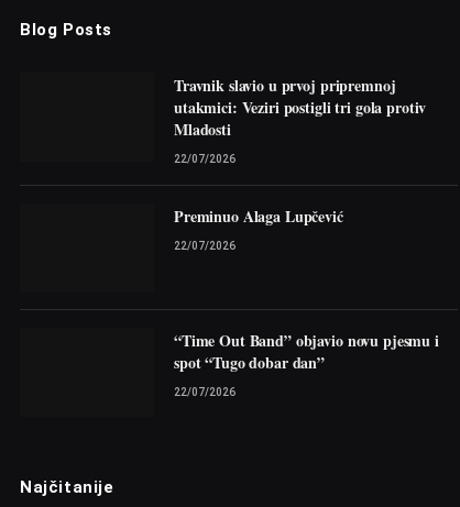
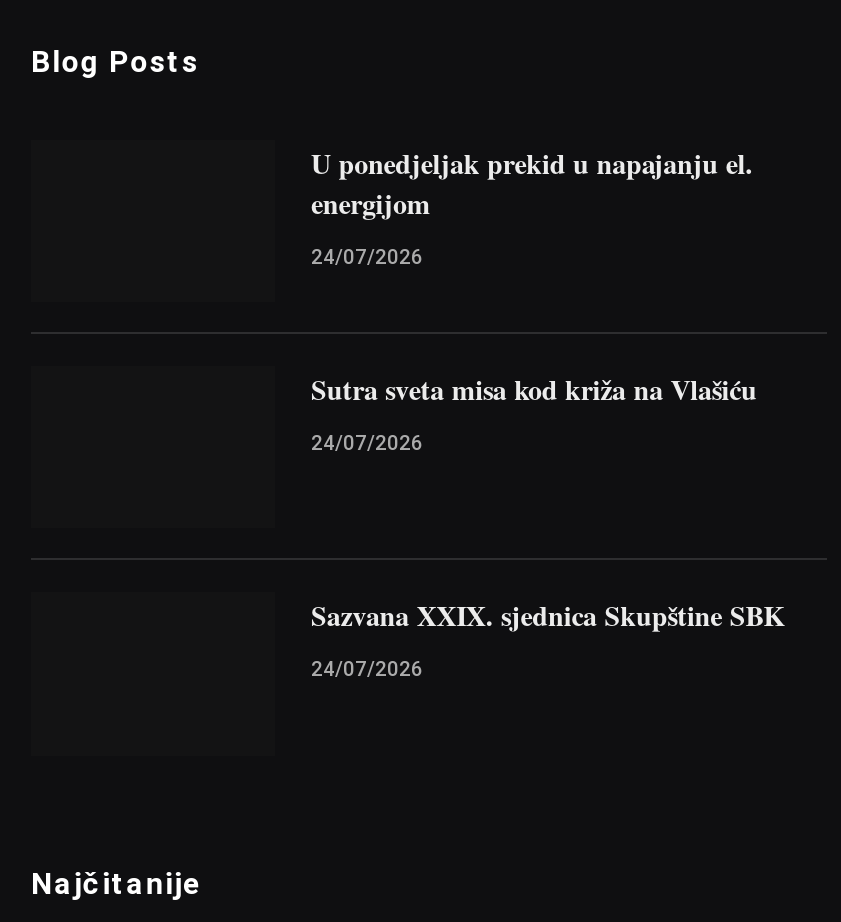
- Travnik slavio u prvoj pripremnoj
- utakmici: Veziri postigli tri gola protiv
- Mladosti
+ U ponedjeljak prekid u napajanju el.
+ energijom

- 22/07/2026
+ 24/07/2026

- Preminuo Alaga Lupčević
+ Sutra sveta misa kod križa na Vlašiću

- 22/07/2026
+ 24/07/2026

- “Time Out Band” objavio novu pjesmu i
- spot “Tugo dobar dan”
+ Sazvana XXIX. sjednica Skupštine SBK

- 22/07/2026
+ 24/07/2026
